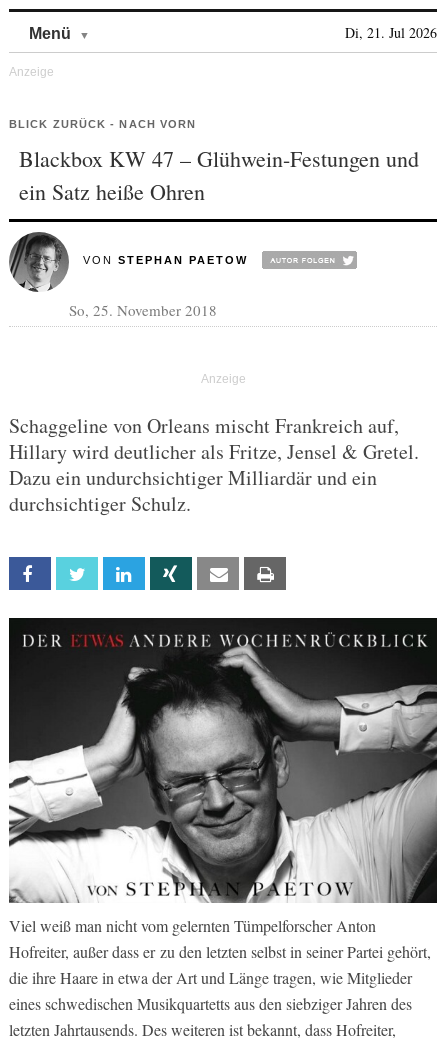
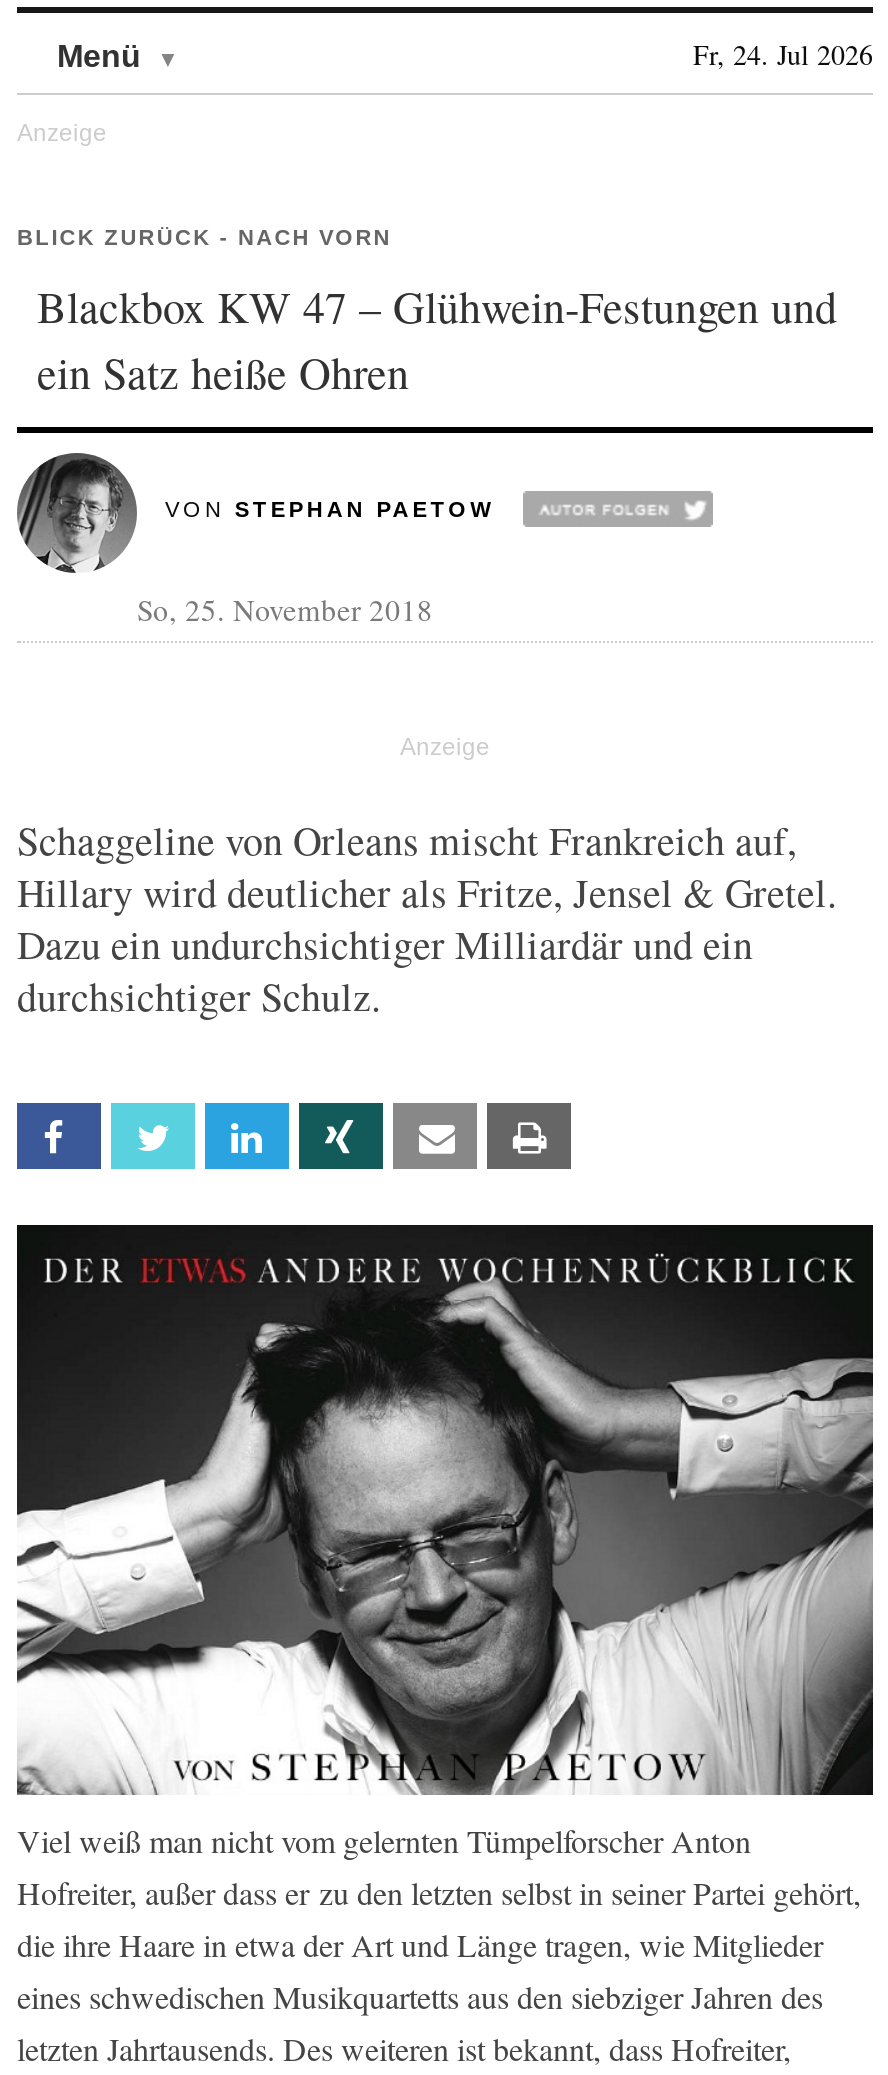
- Di, 21. Jul 2026
+ Fr, 24. Jul 2026
